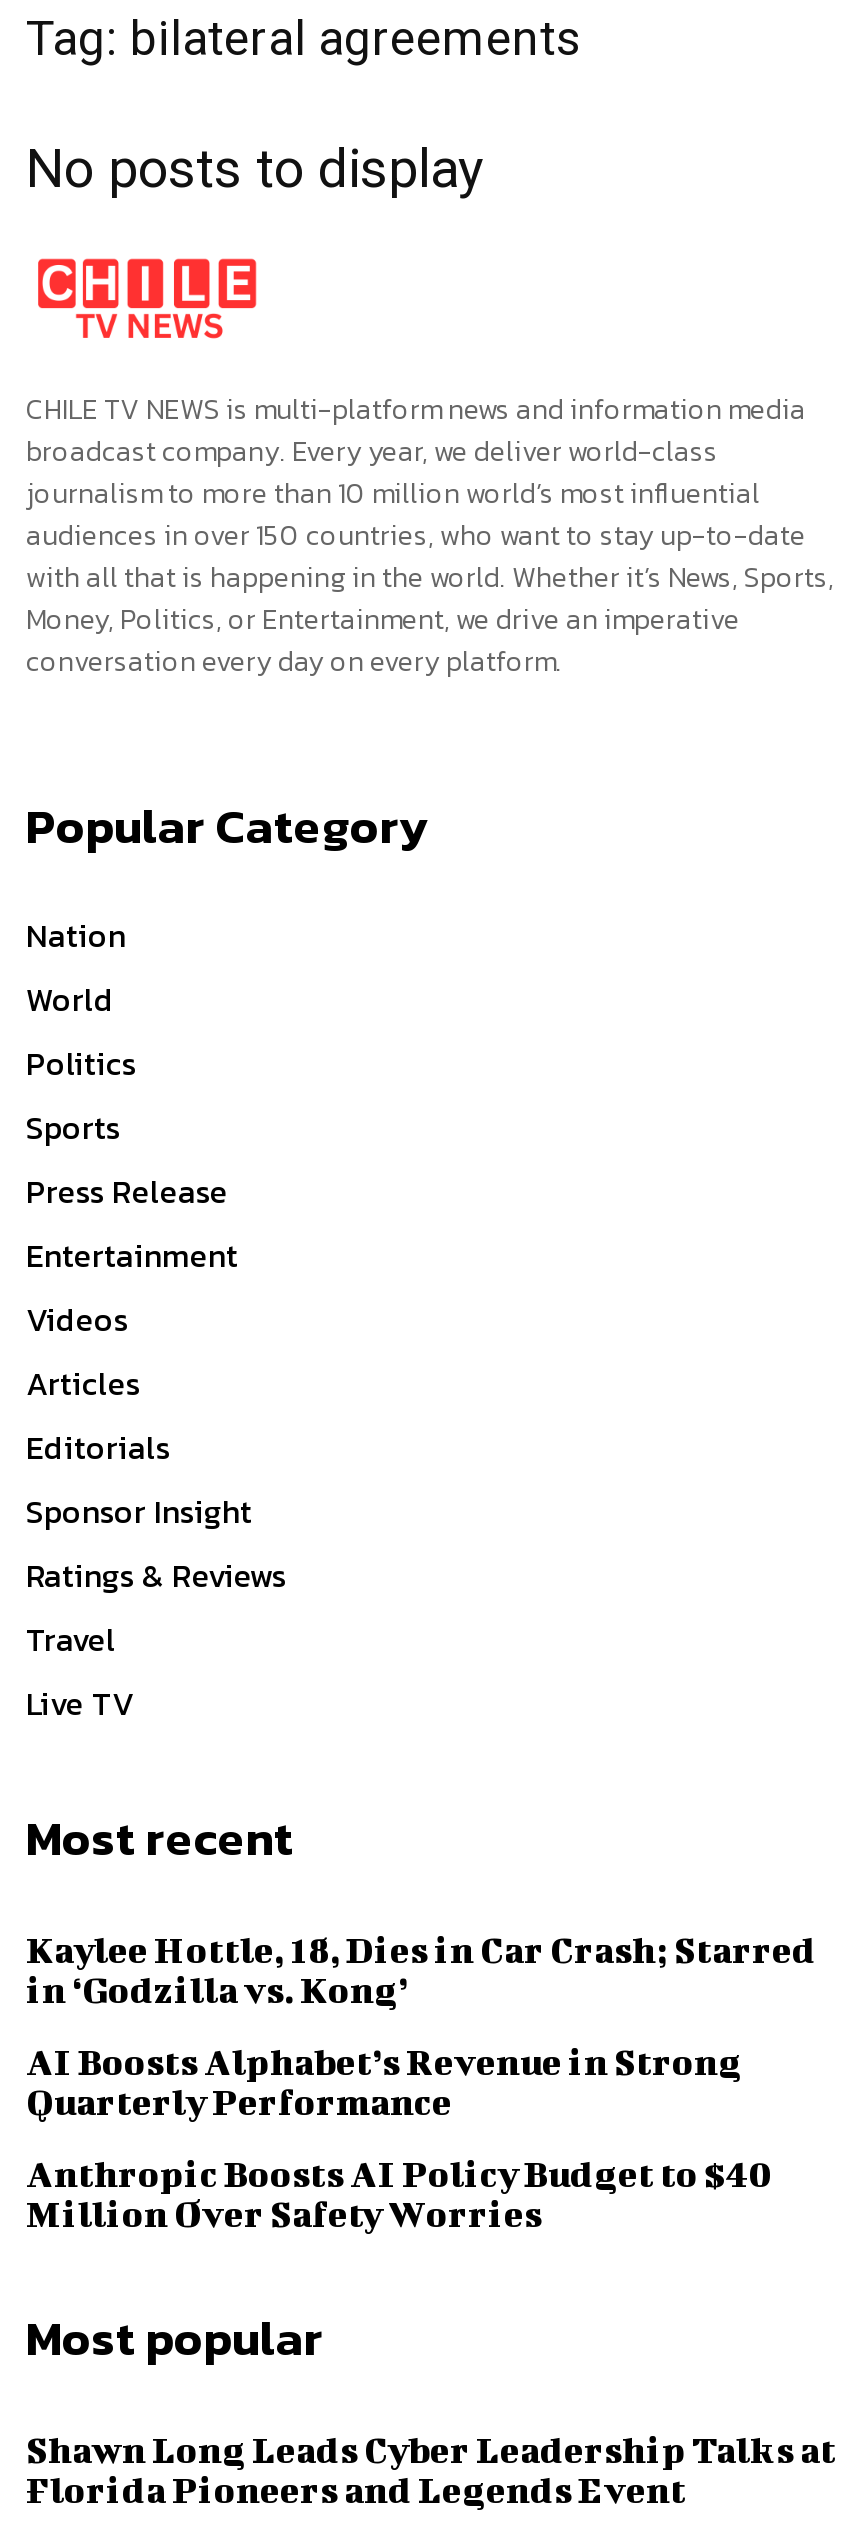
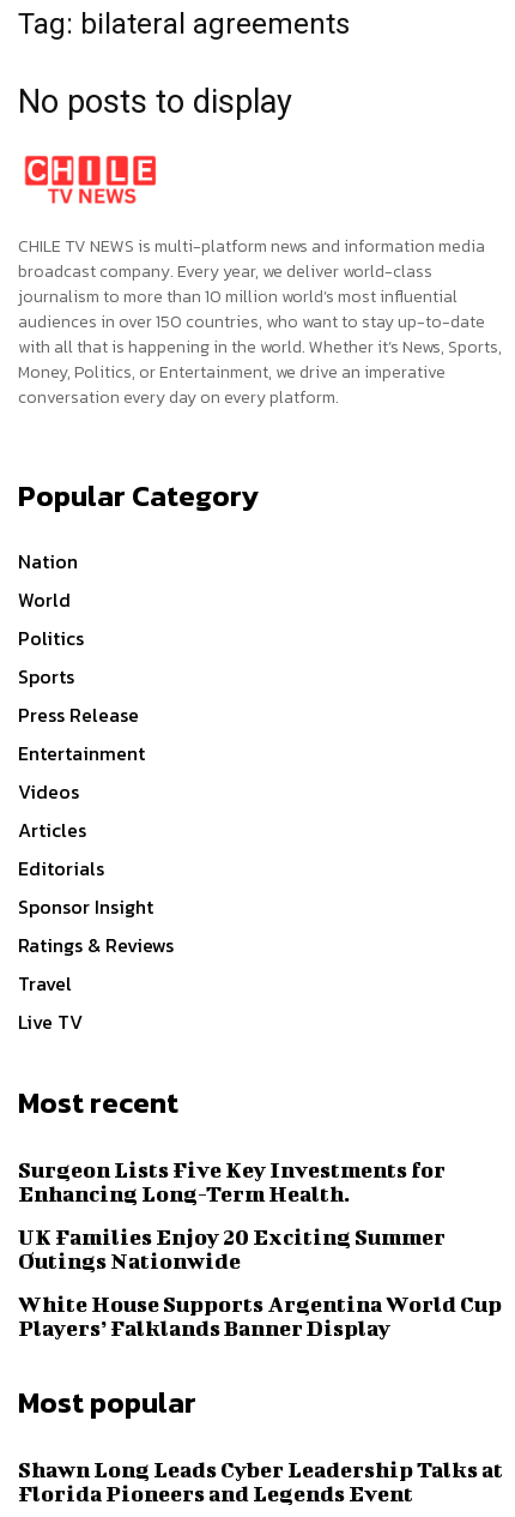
- Kaylee Hottle, 18, Dies in Car Crash; Starred
- in ‘Godzilla vs. Kong’
+ Surgeon Lists Five Key Investments for
+ Enhancing Long-Term Health.

- AI Boosts Alphabet’s Revenue in Strong
- Quarterly Performance
+ UK Families Enjoy 20 Exciting Summer
+ Outings Nationwide

- Anthropic Boosts AI Policy Budget to $40
- Million Over Safety Worries
+ White House Supports Argentina World Cup
+ Players’ Falklands Banner Display
